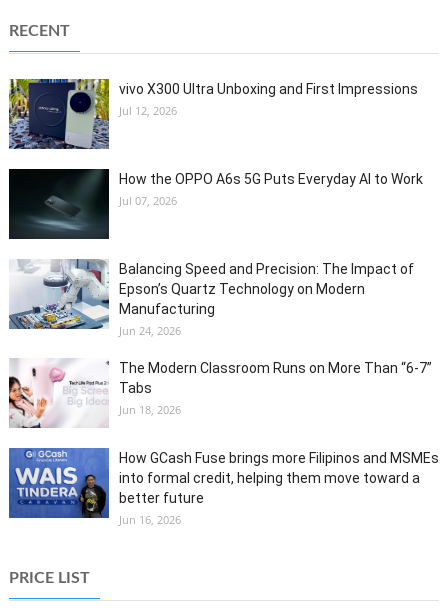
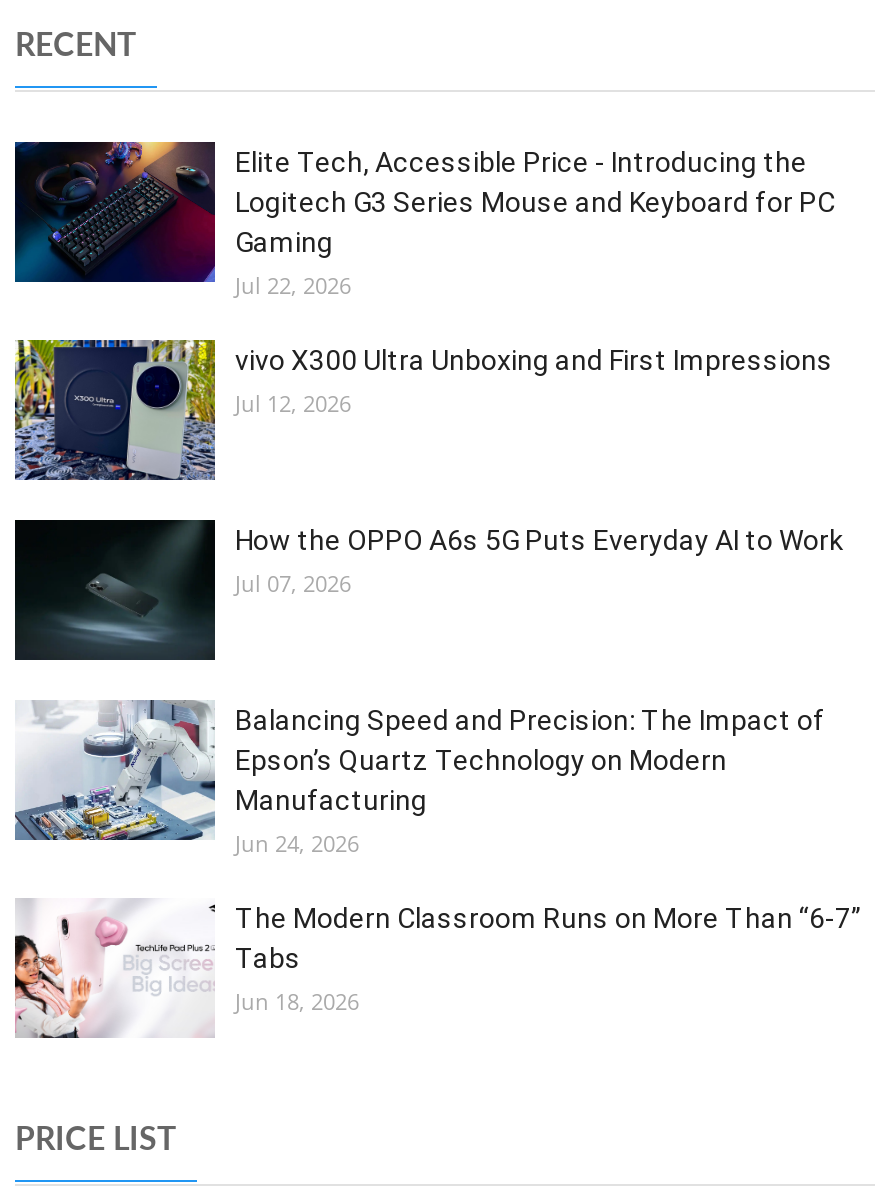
+ [image]
+ Elite Tech, Accessible Price - Introducing the
+ Logitech G3 Series Mouse and Keyboard for PC
+ Gaming
+ Jul 22, 2026

moved down: [image] | vivo X300 Ultra Unboxing and First Impressions | Jul 12, 2026 | ... | Tabs | Jun 18, 2026

- [image]
- How GCash Fuse brings more Filipinos and MSMEs
- into formal credit, helping them move toward a
- better future
- Jun 16, 2026
